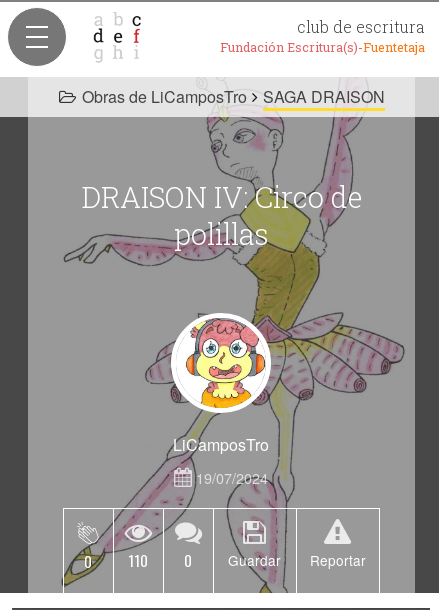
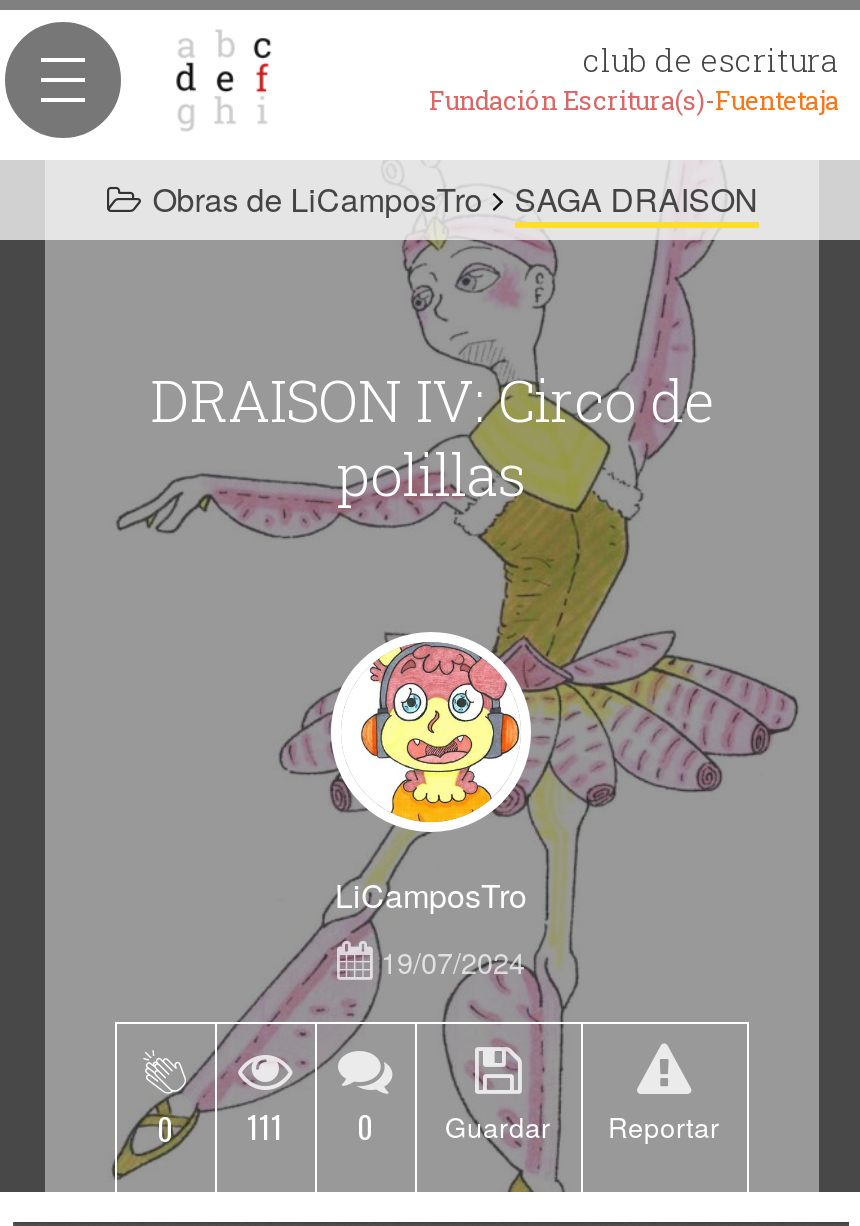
- 0 110 0 Guardar Reportar
+ 0 111 0 Guardar Reportar
